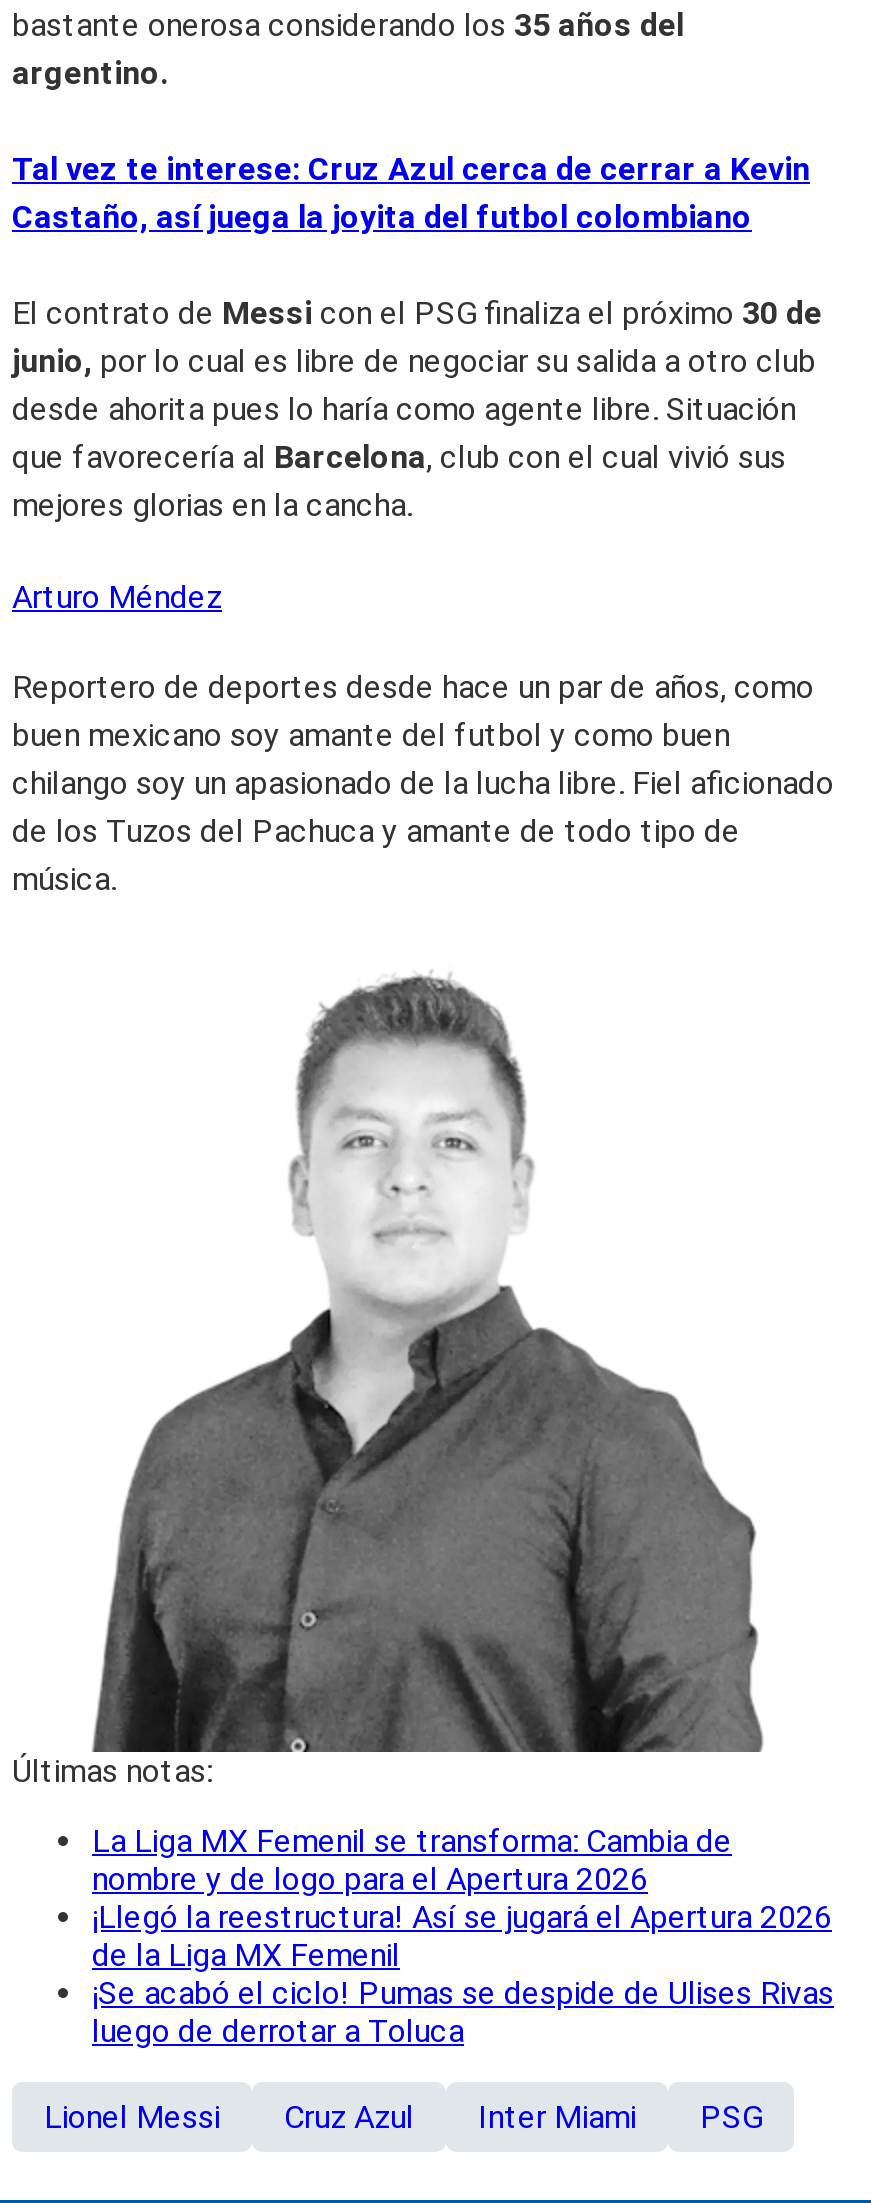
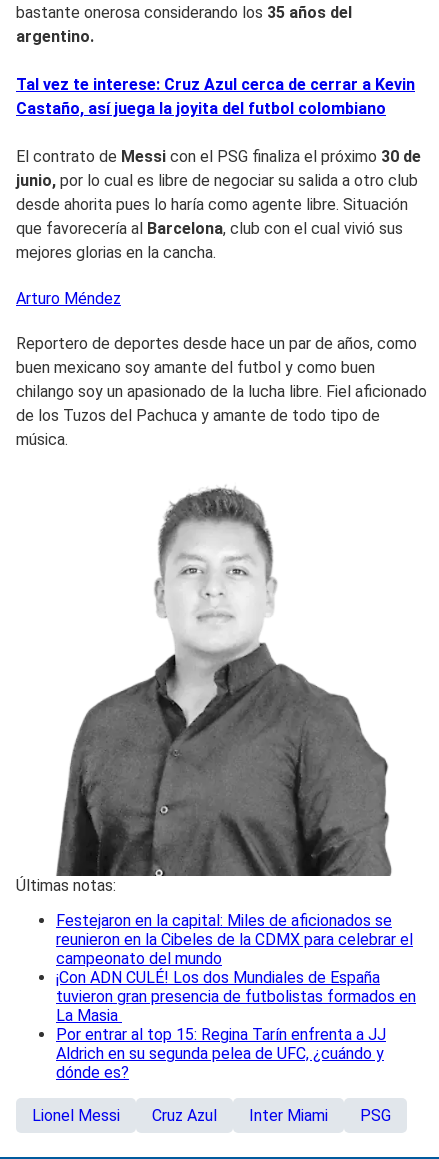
- La Liga MX Femenil se transforma: Cambia de
- nombre y de logo para el Apertura 2026
- ¡Llegó la reestructura! Así se jugará el Apertura 2026
- de la Liga MX Femenil
- ¡Se acabó el ciclo! Pumas se despide de Ulises Rivas
- luego de derrotar a Toluca
+ Festejaron en la capital: Miles de aficionados se
+ reunieron en la Cibeles de la CDMX para celebrar el
+ campeonato del mundo
+ ¡Con ADN CULÉ! Los dos Mundiales de España
+ tuvieron gran presencia de futbolistas formados en
+ La Masia
+ Por entrar al top 15: Regina Tarín enfrenta a JJ
+ Aldrich en su segunda pelea de UFC, ¿cuándo y
+ dónde es?
